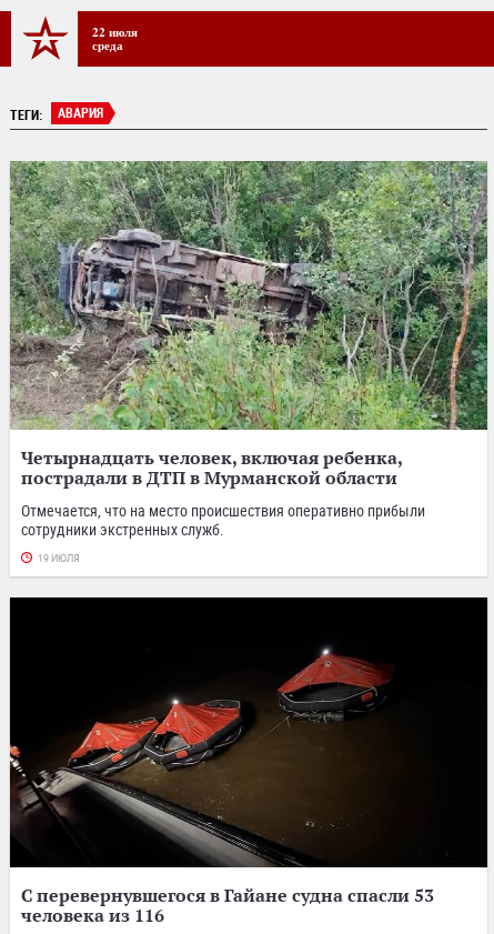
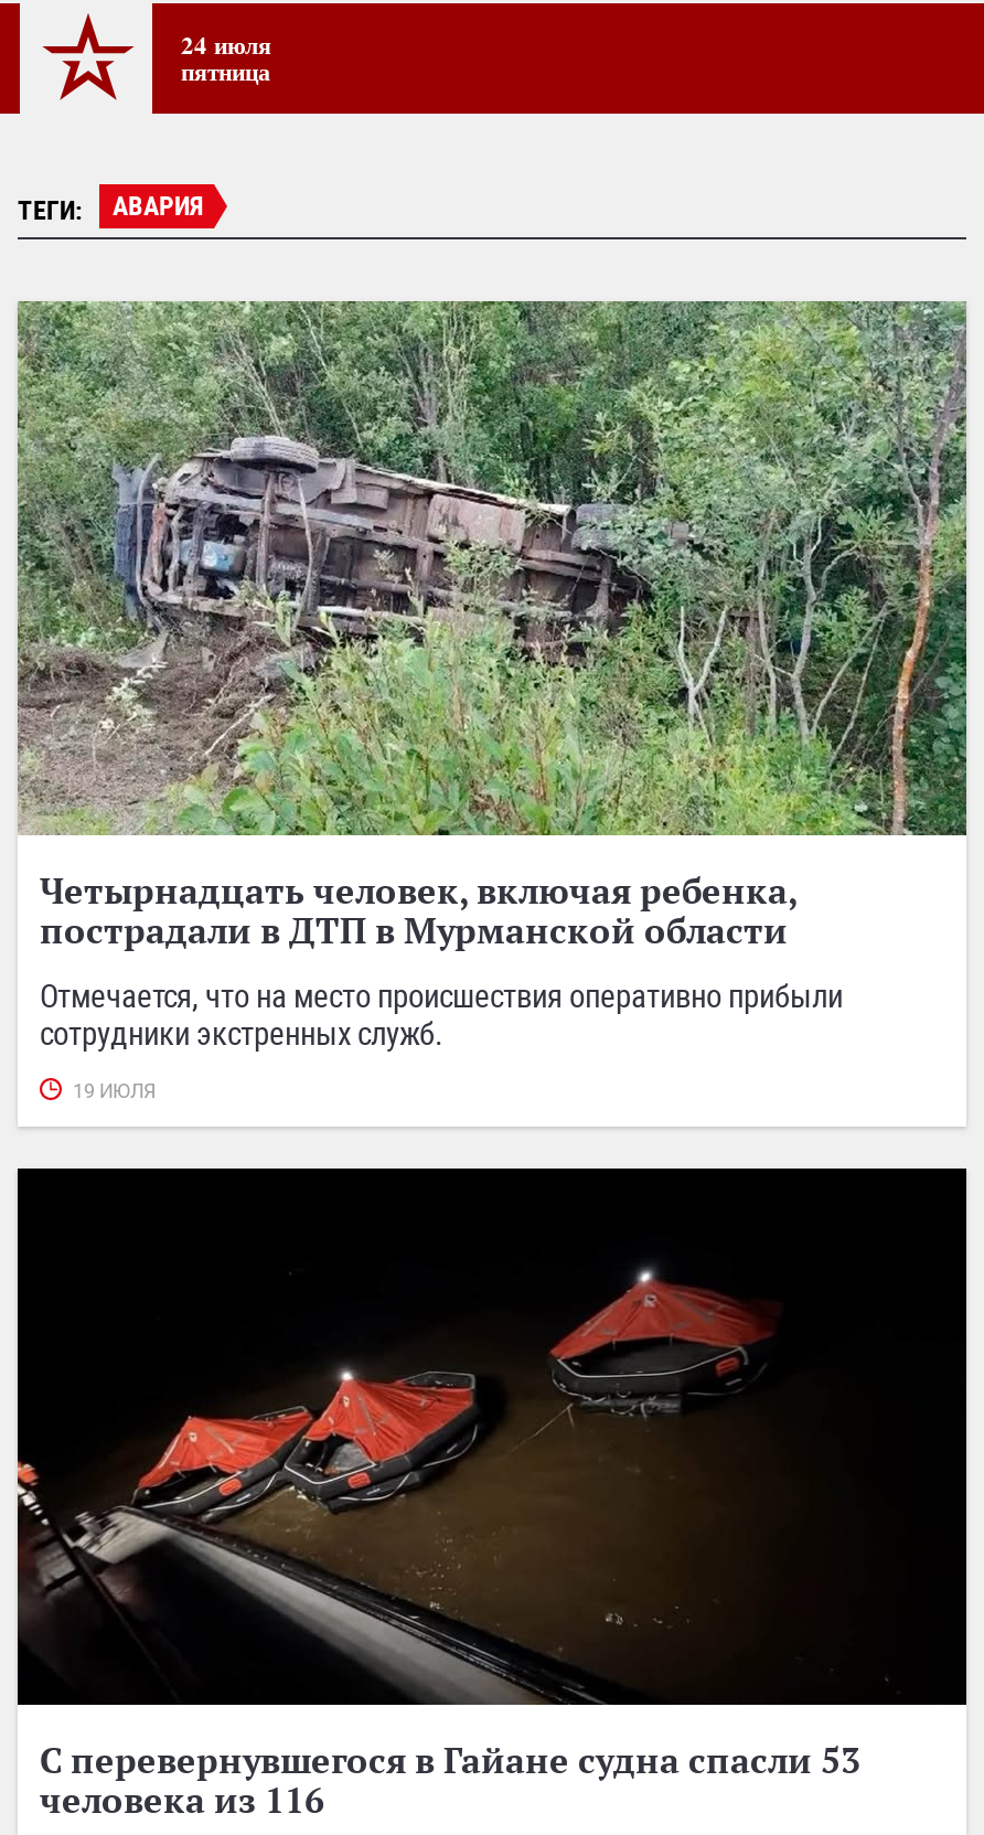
- 22 июля
- среда
+ 24 июля
+ пятница
